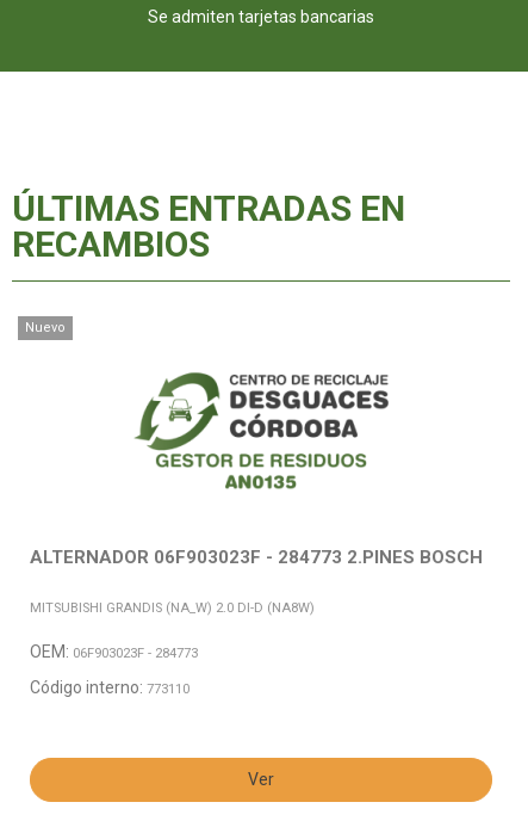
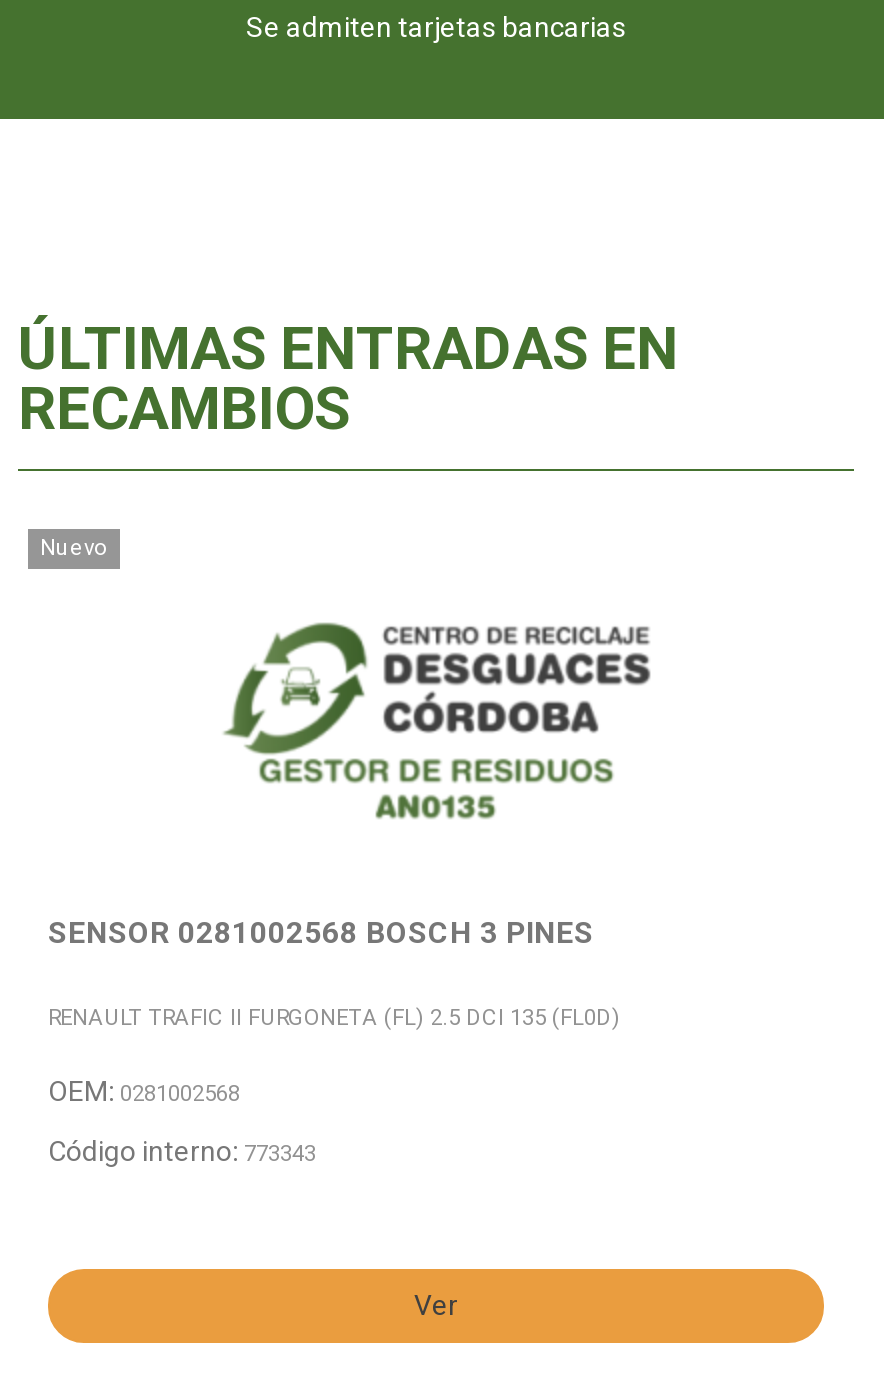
- ALTERNADOR 06F903023F - 284773 2.PINES BOSCH
+ SENSOR 0281002568 BOSCH 3 PINES

- MITSUBISHI GRANDIS (NA_W) 2.0 DI-D (NA8W)
+ RENAULT TRAFIC II FURGONETA (FL) 2.5 DCI 135 (FL0D)

- OEM: 06F903023F - 284773
+ OEM: 0281002568

- Código interno: 773110
+ Código interno: 773343
